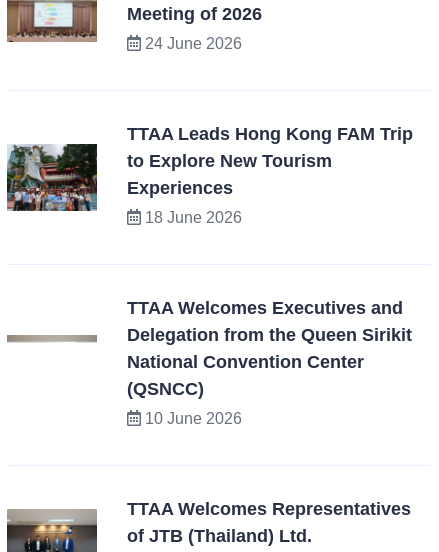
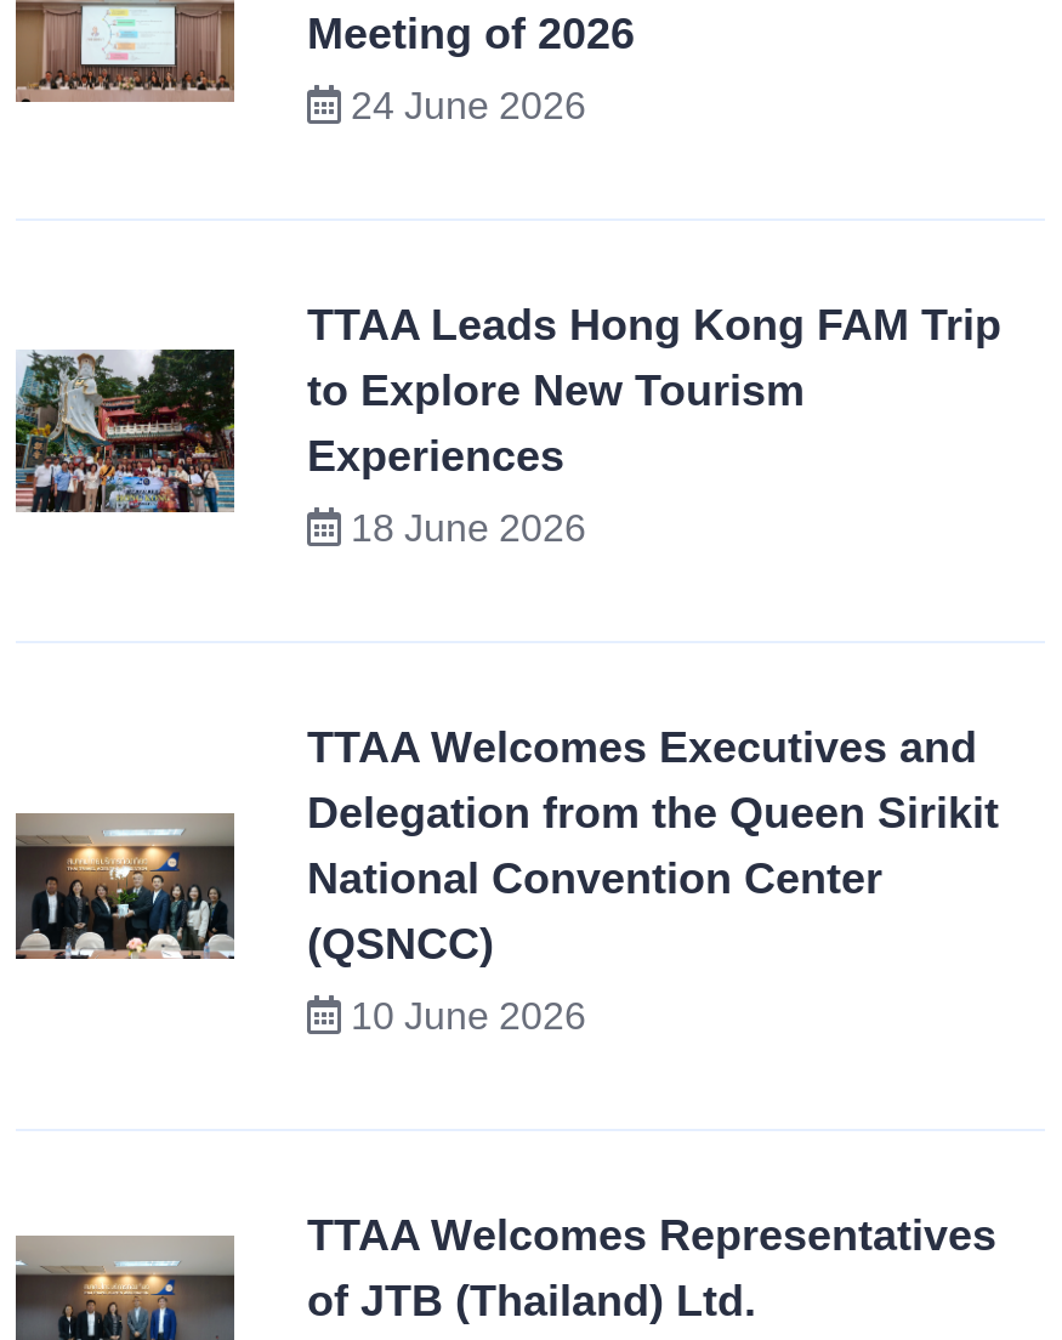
+ [image]
